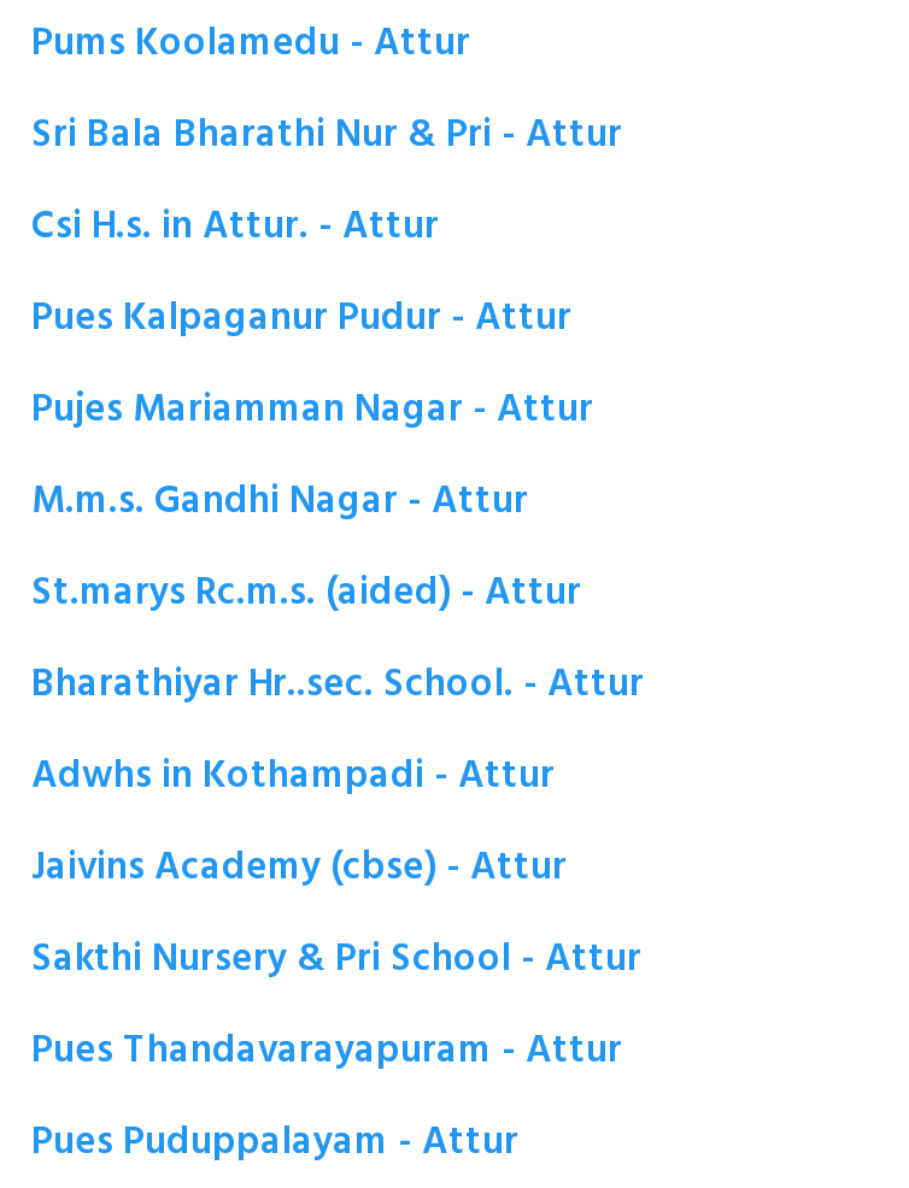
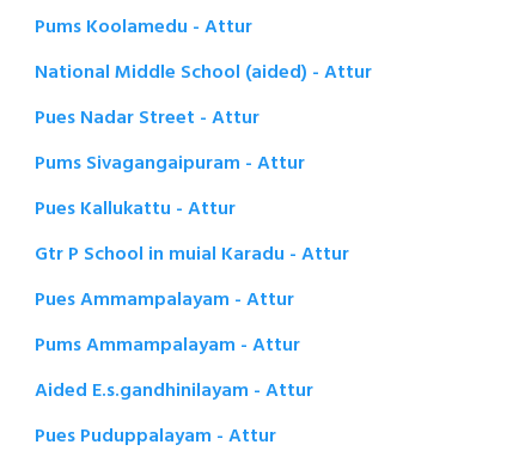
- Sri Bala Bharathi Nur & Pri - Attur
- Csi H.s. in Attur. - Attur
- Pues Kalpaganur Pudur - Attur
- Pujes Mariamman Nagar - Attur
- M.m.s. Gandhi Nagar - Attur
- St.marys Rc.m.s. (aided) - Attur
- Bharathiyar Hr..sec. School. - Attur
- Adwhs in Kothampadi - Attur
- Jaivins Academy (cbse) - Attur
- Sakthi Nursery & Pri School - Attur
- Pues Thandavarayapuram - Attur
+ National Middle School (aided) - Attur
+ Pues Nadar Street - Attur
+ Pums Sivagangaipuram - Attur
+ Pues Kallukattu - Attur
+ Gtr P School in muial Karadu - Attur
+ Pues Ammampalayam - Attur
+ Pums Ammampalayam - Attur
+ Aided E.s.gandhinilayam - Attur
